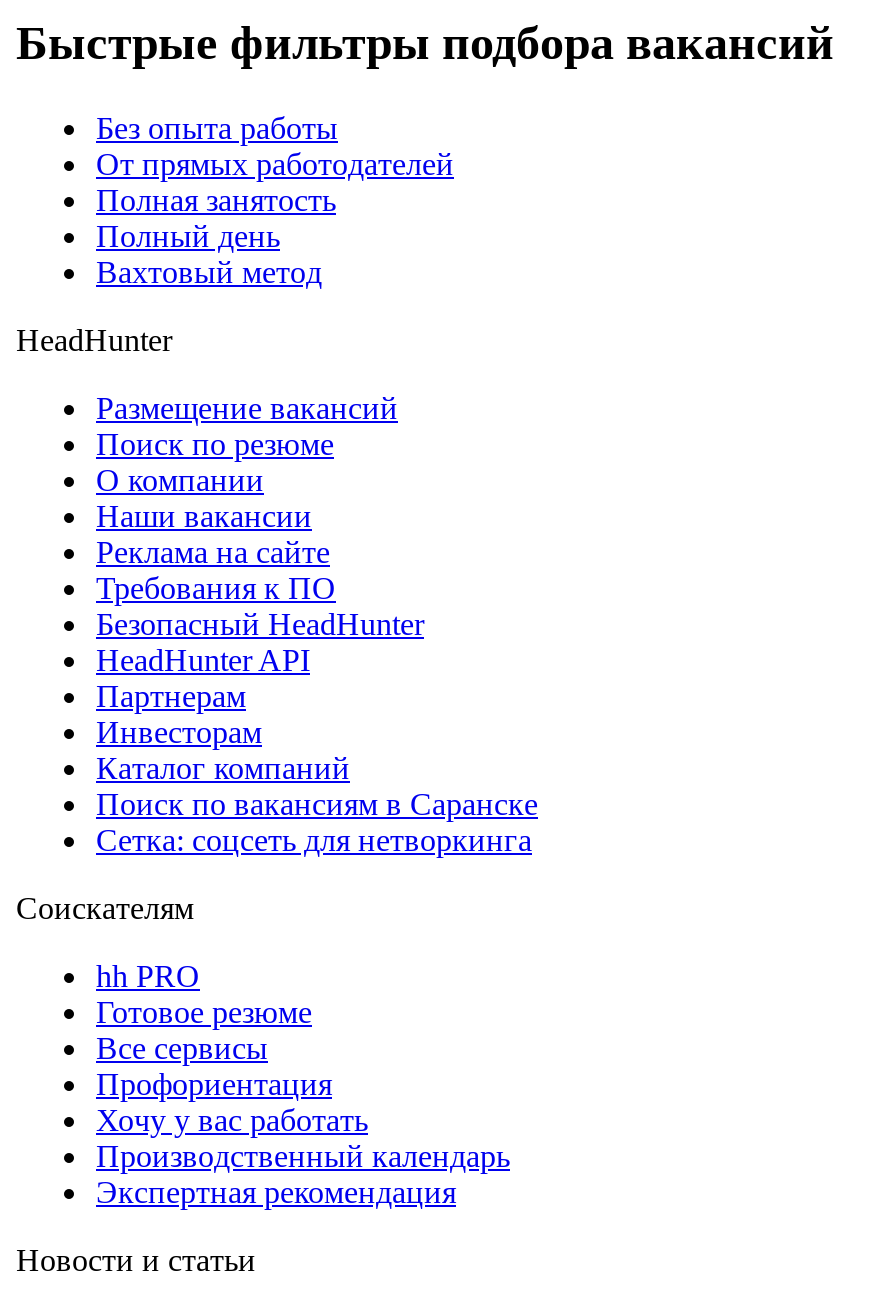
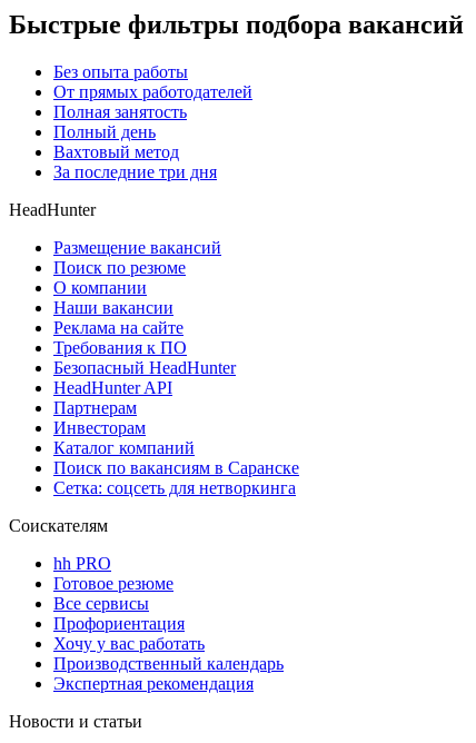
+ За последние три дня
